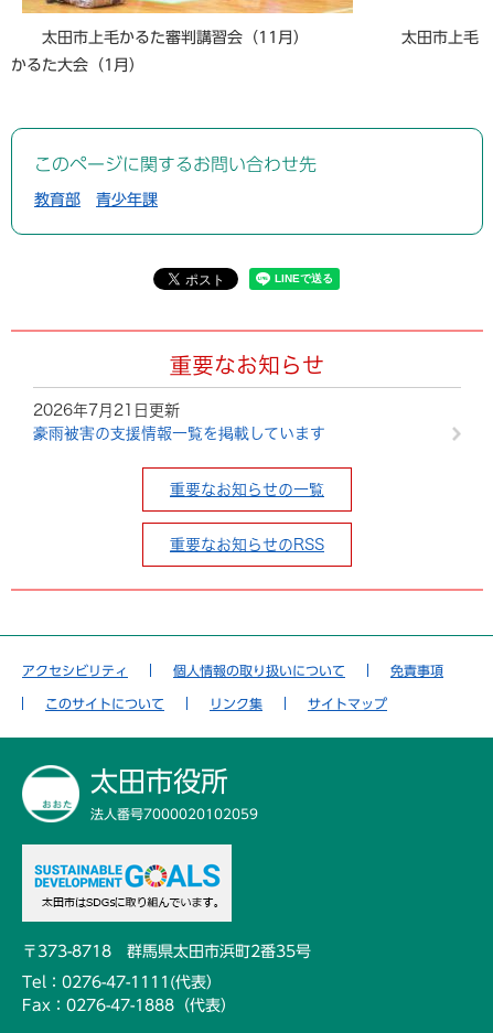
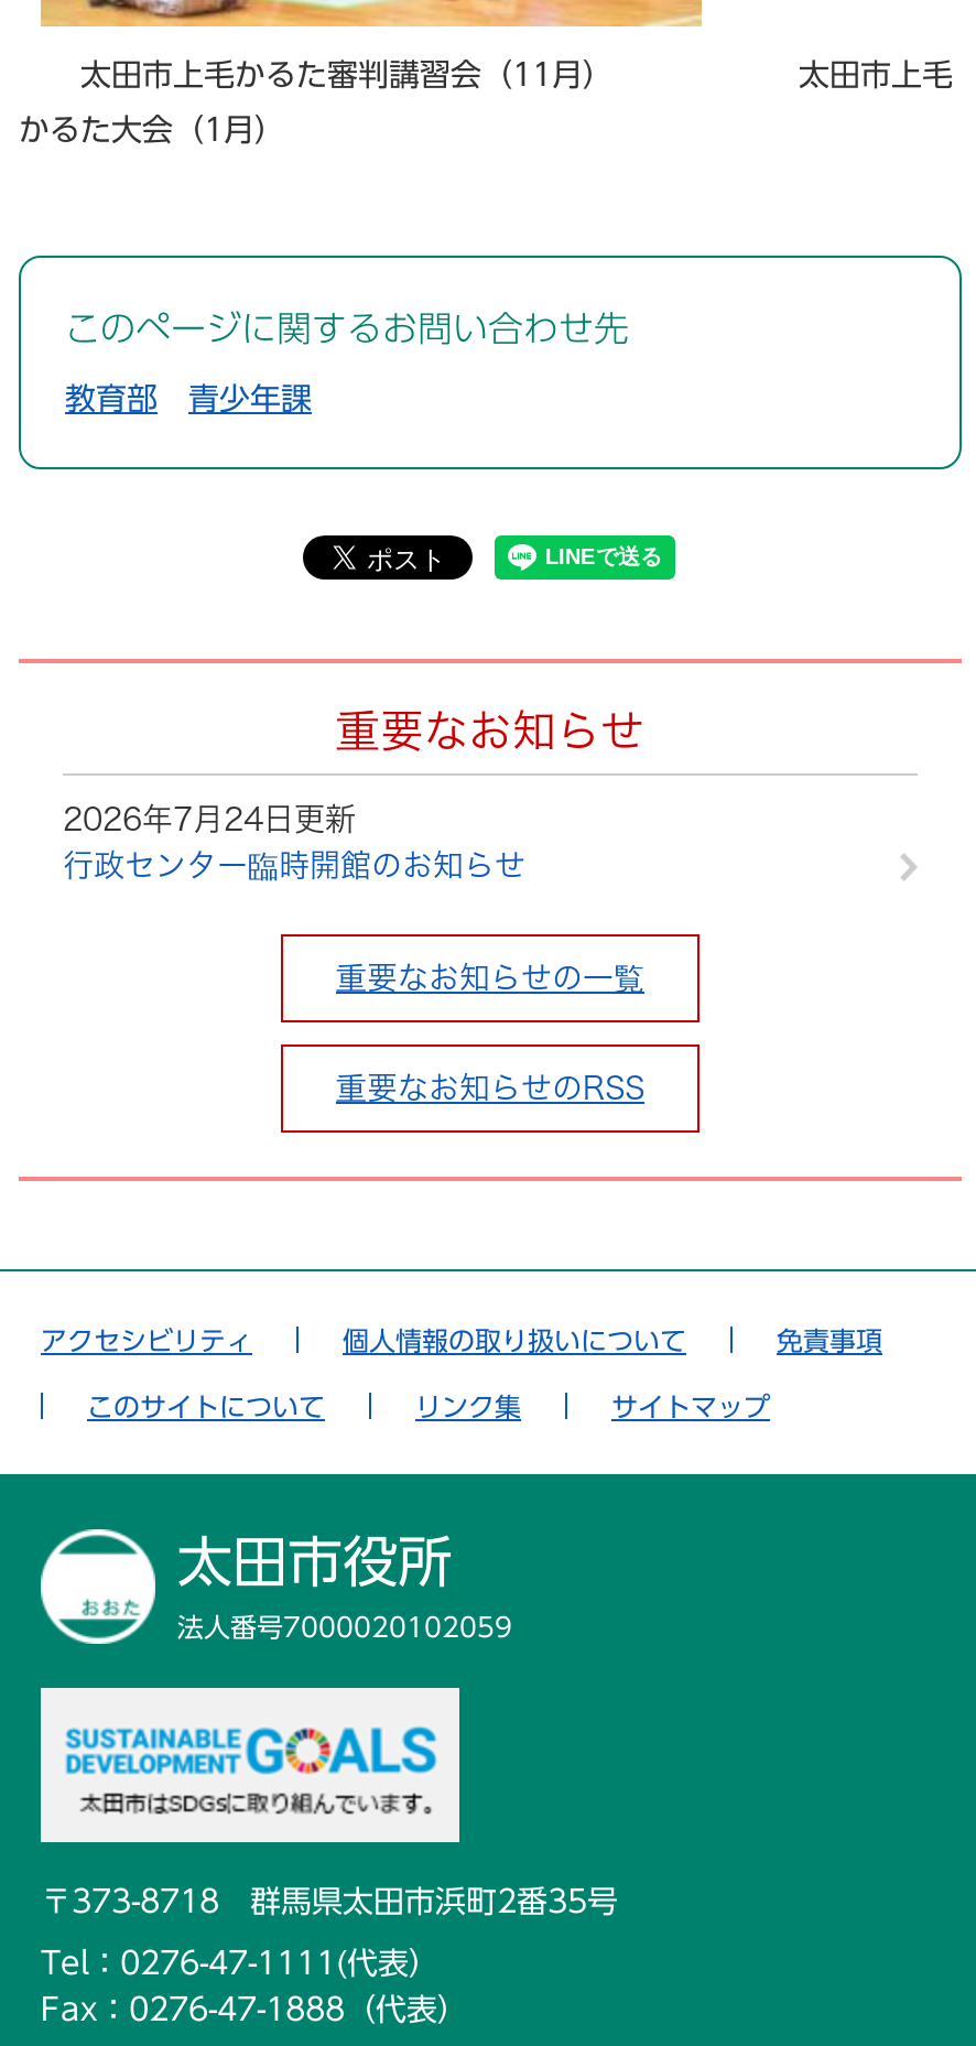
- 2026年7月21日更新
+ 2026年7月24日更新

- 豪雨被害の支援情報一覧を掲載しています
+ 行政センター臨時開館のお知らせ
